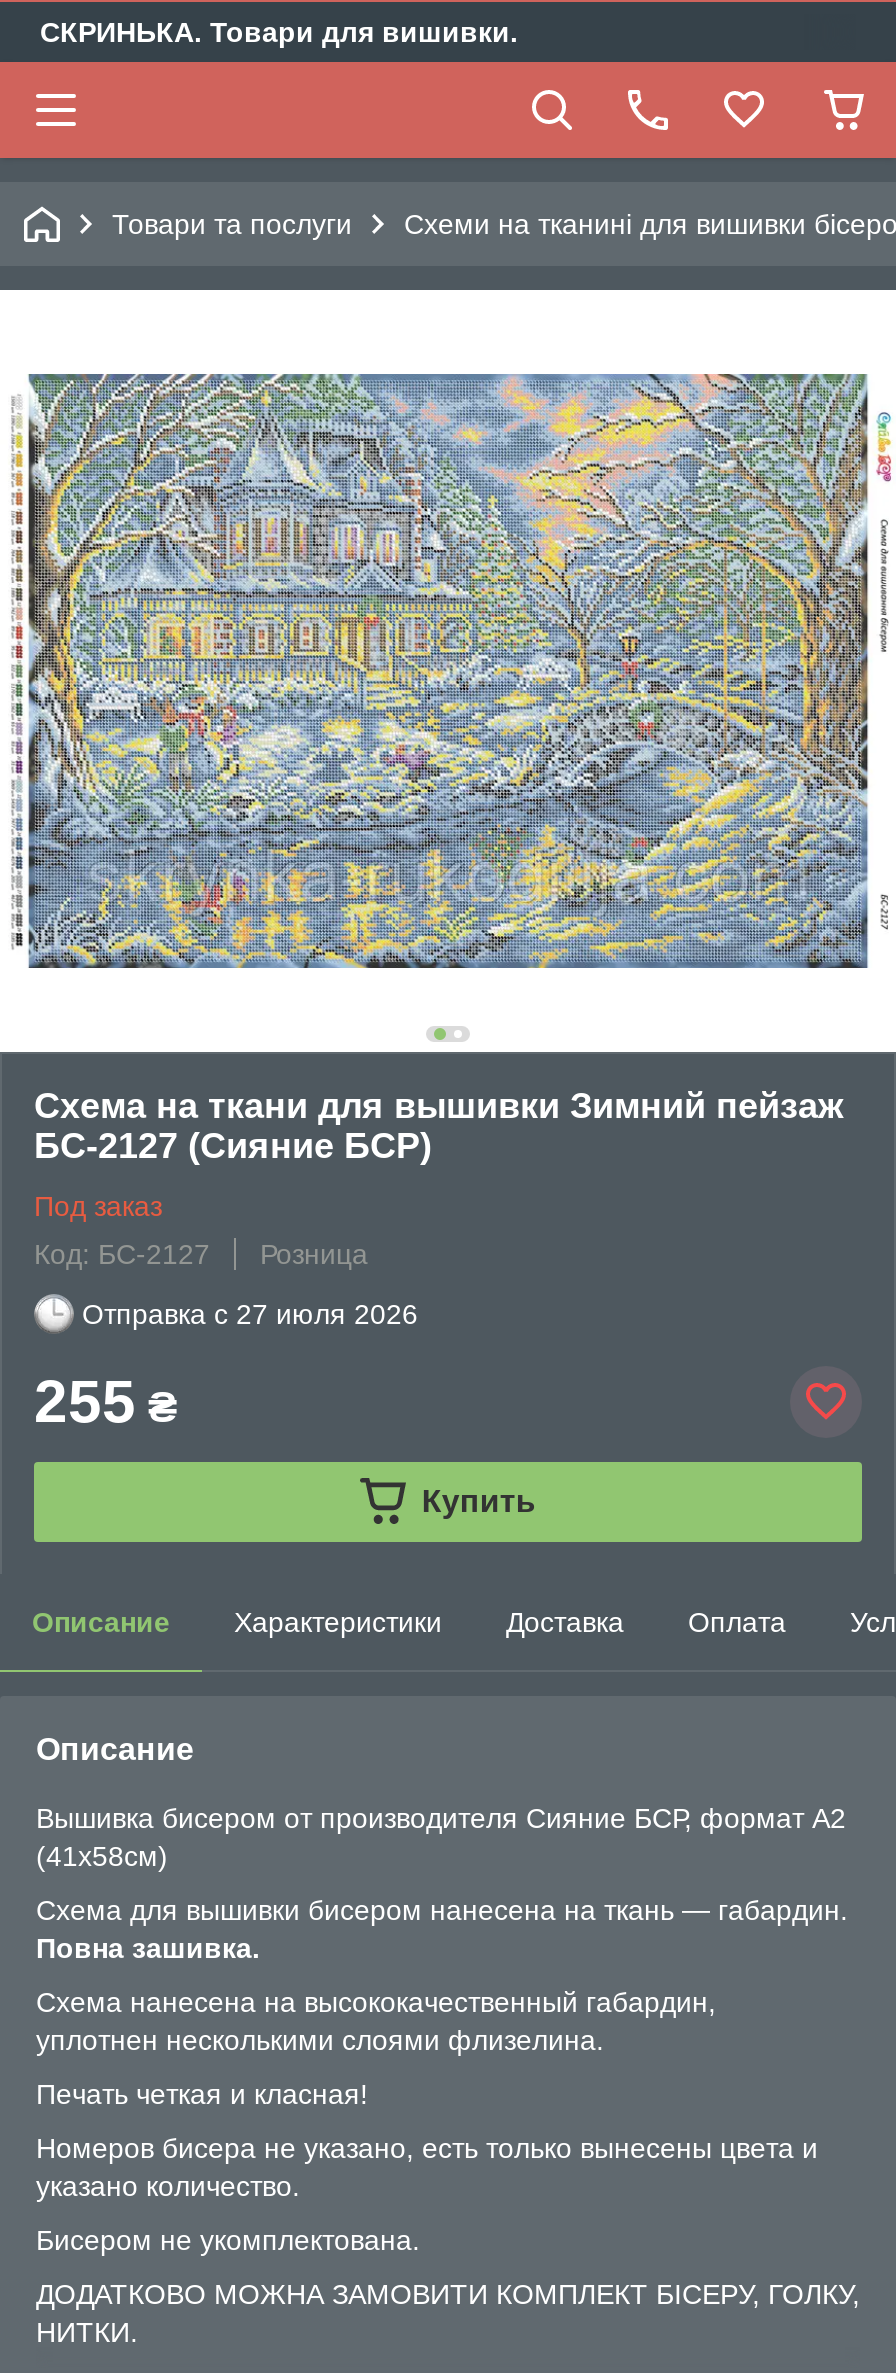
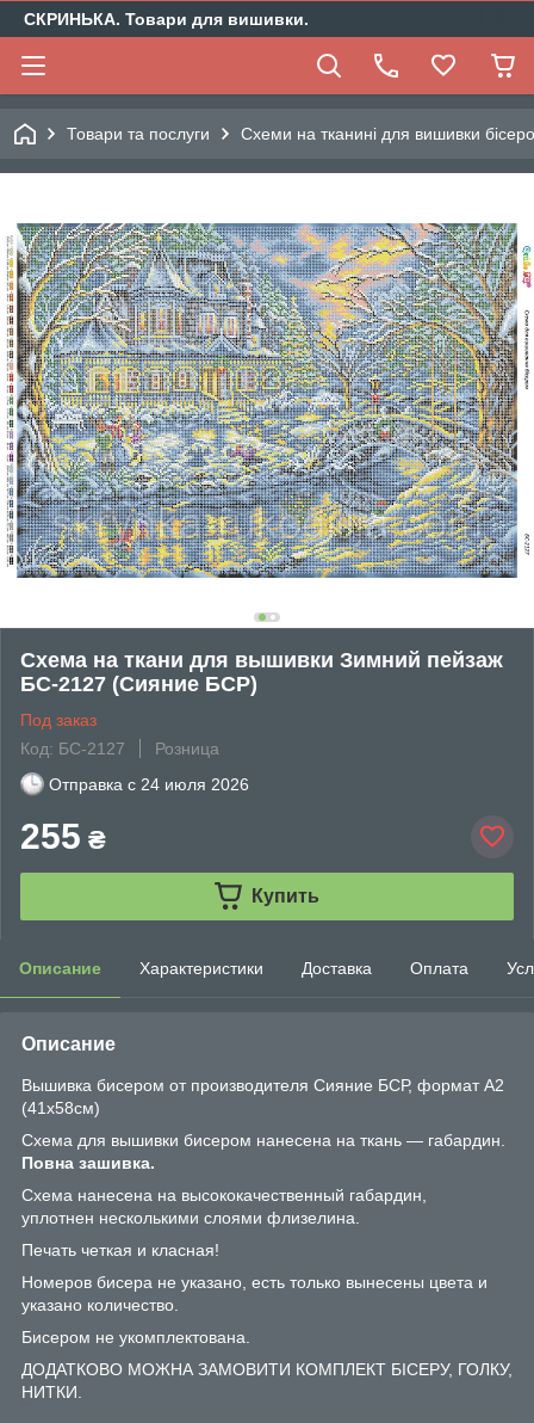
- Отправка с 27 июля 2026
+ Отправка с 24 июля 2026
